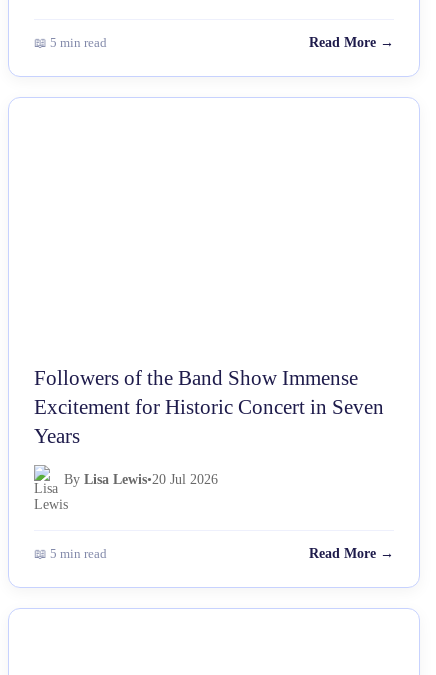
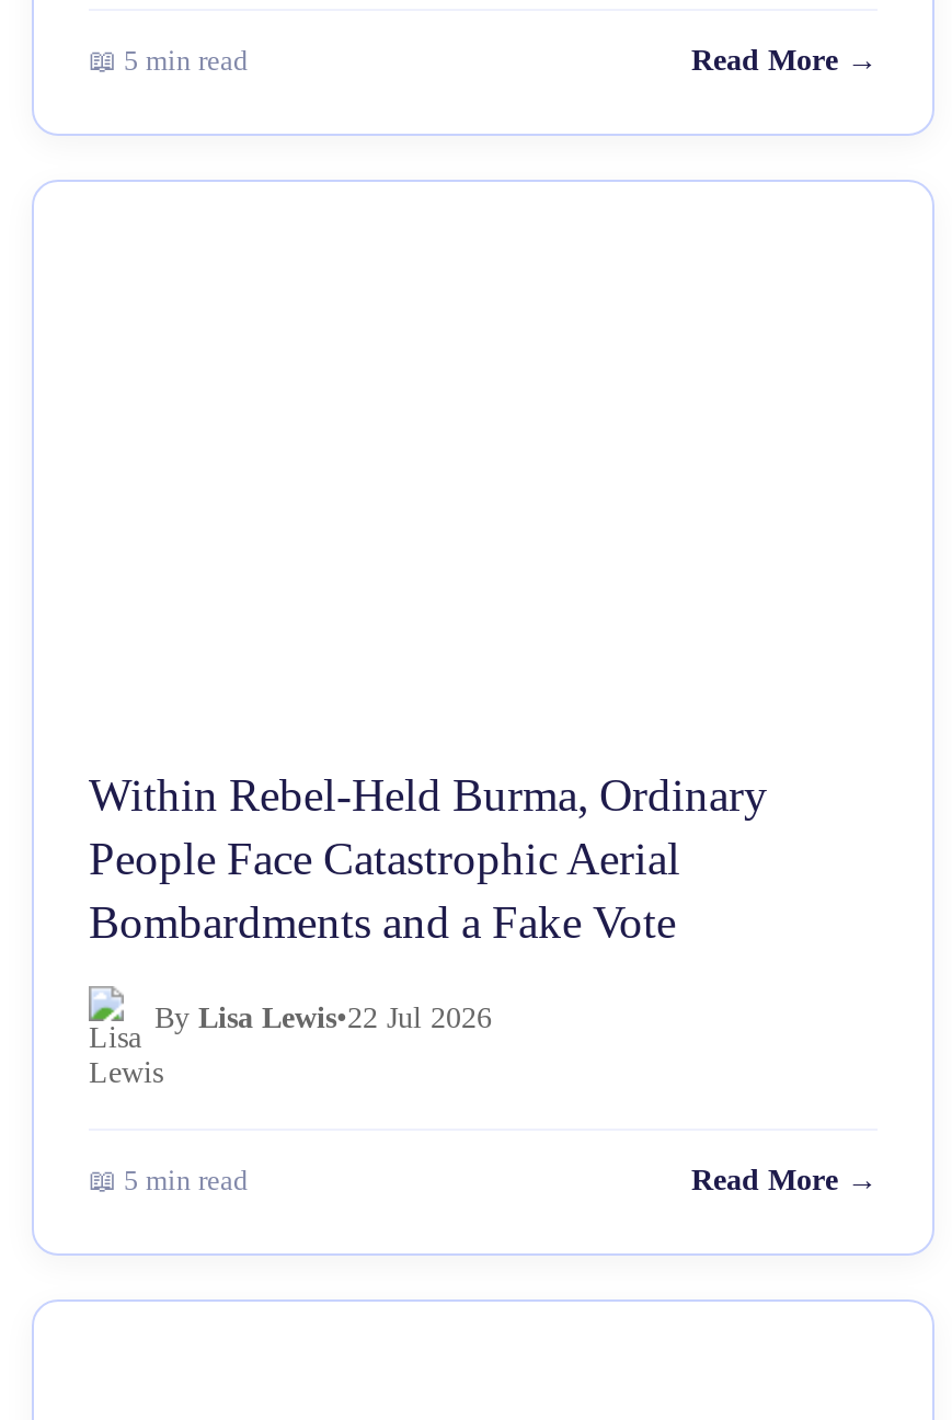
- Followers of the Band Show Immense
- Excitement for Historic Concert in Seven
- Years
+ Within Rebel-Held Burma, Ordinary
+ People Face Catastrophic Aerial
+ Bombardments and a Fake Vote

- By Lisa Lewis•20 Jul 2026
+ By Lisa Lewis•22 Jul 2026
